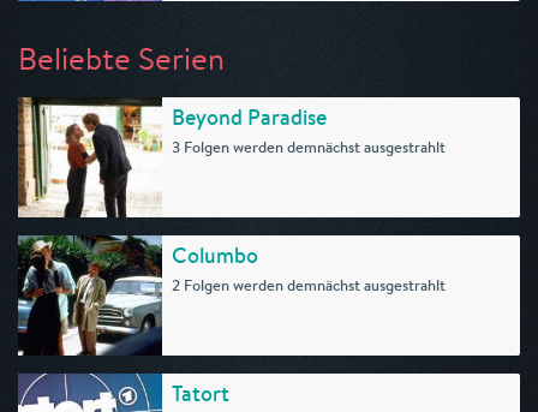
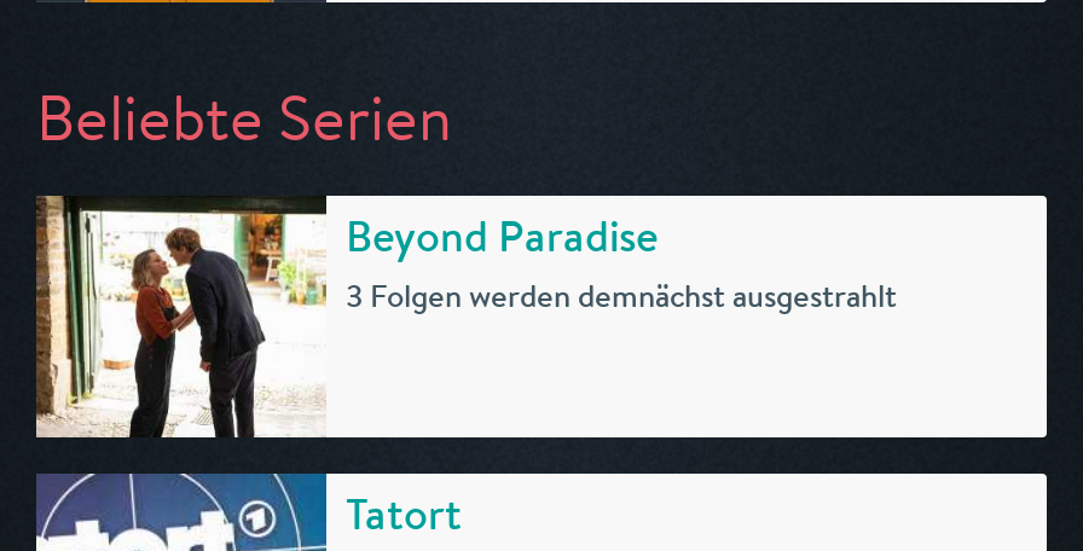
- [image]
- Columbo
- 2 Folgen werden demnächst ausgestrahlt
